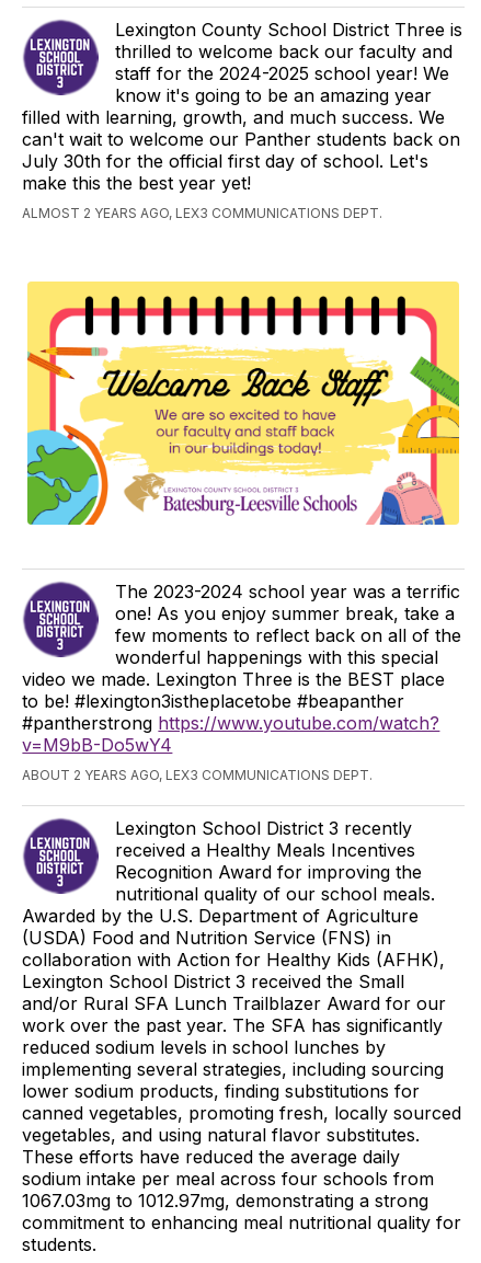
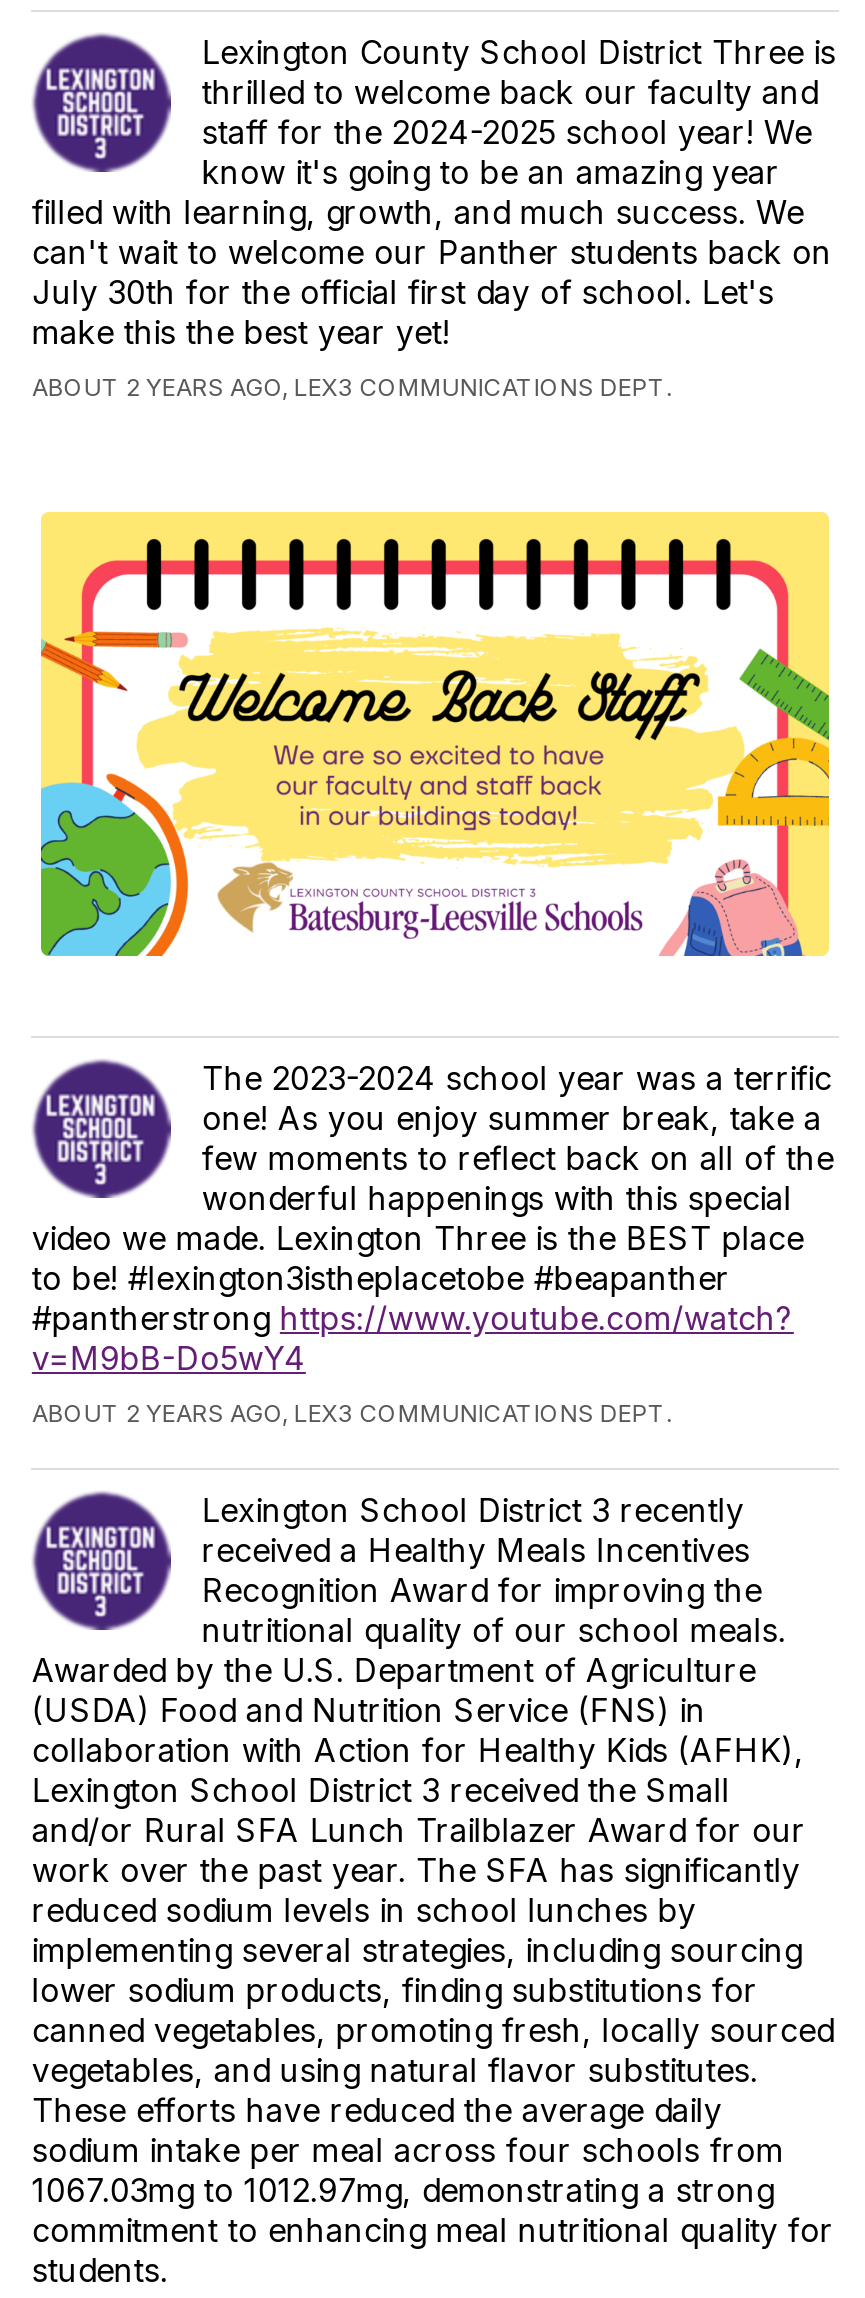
- ALMOST 2 YEARS AGO, LEX3 COMMUNICATIONS DEPT.
+ ABOUT 2 YEARS AGO, LEX3 COMMUNICATIONS DEPT.
